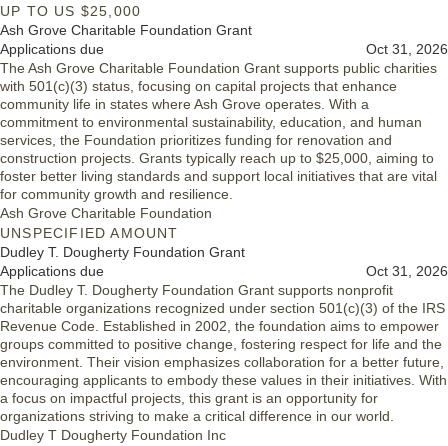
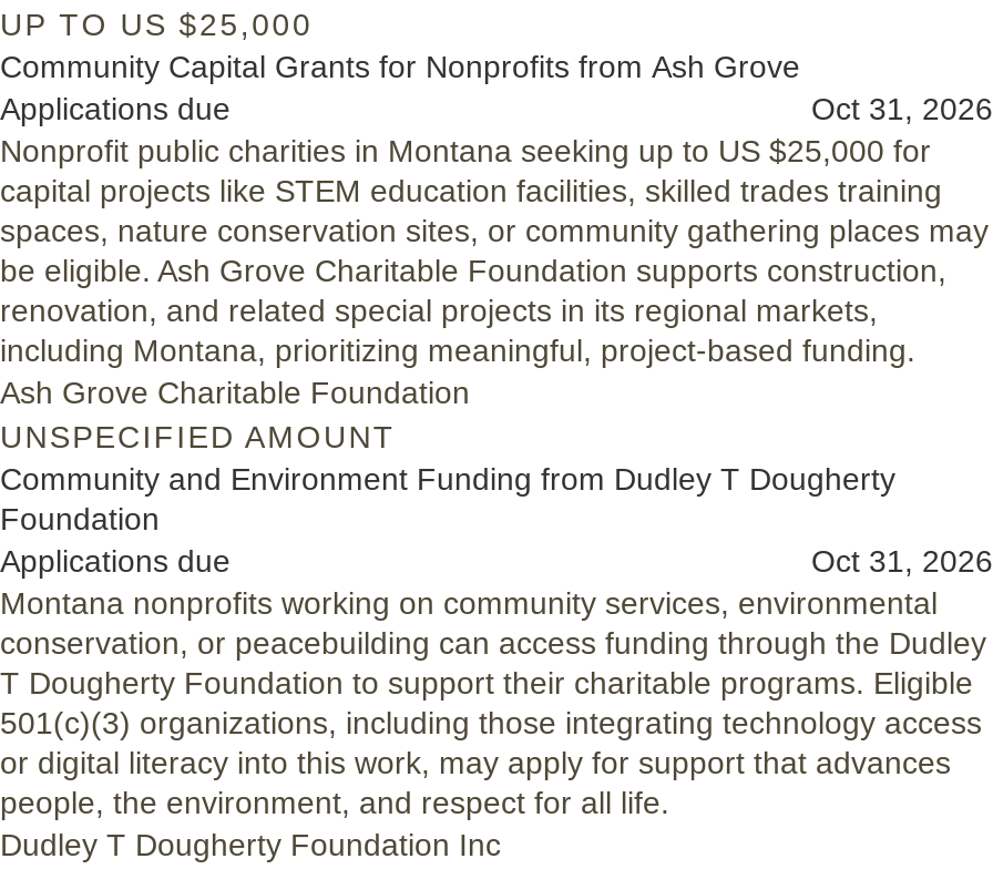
- Ash Grove Charitable Foundation Grant
+ Community Capital Grants for Nonprofits from Ash Grove

- The Ash Grove Charitable Foundation Grant supports public charities
- with 501(c)(3) status, focusing on capital projects that enhance
- community life in states where Ash Grove operates. With a
- commitment to environmental sustainability, education, and human
- services, the Foundation prioritizes funding for renovation and
- construction projects. Grants typically reach up to $25,000, aiming to
- foster better living standards and support local initiatives that are vital
- for community growth and resilience.
+ Nonprofit public charities in Montana seeking up to US $25,000 for
+ capital projects like STEM education facilities, skilled trades training
+ spaces, nature conservation sites, or community gathering places may
+ be eligible. Ash Grove Charitable Foundation supports construction,
+ renovation, and related special projects in its regional markets,
+ including Montana, prioritizing meaningful, project-based funding.

- Dudley T. Dougherty Foundation Grant
+ Community and Environment Funding from Dudley T Dougherty
+ Foundation

- The Dudley T. Dougherty Foundation Grant supports nonprofit
- charitable organizations recognized under section 501(c)(3) of the IRS
- Revenue Code. Established in 2002, the foundation aims to empower
- groups committed to positive change, fostering respect for life and the
- environment. Their vision emphasizes collaboration for a better future,
- encouraging applicants to embody these values in their initiatives. With
- a focus on impactful projects, this grant is an opportunity for
- organizations striving to make a critical difference in our world.
+ Montana nonprofits working on community services, environmental
+ conservation, or peacebuilding can access funding through the Dudley
+ T Dougherty Foundation to support their charitable programs. Eligible
+ 501(c)(3) organizations, including those integrating technology access
+ or digital literacy into this work, may apply for support that advances
+ people, the environment, and respect for all life.
